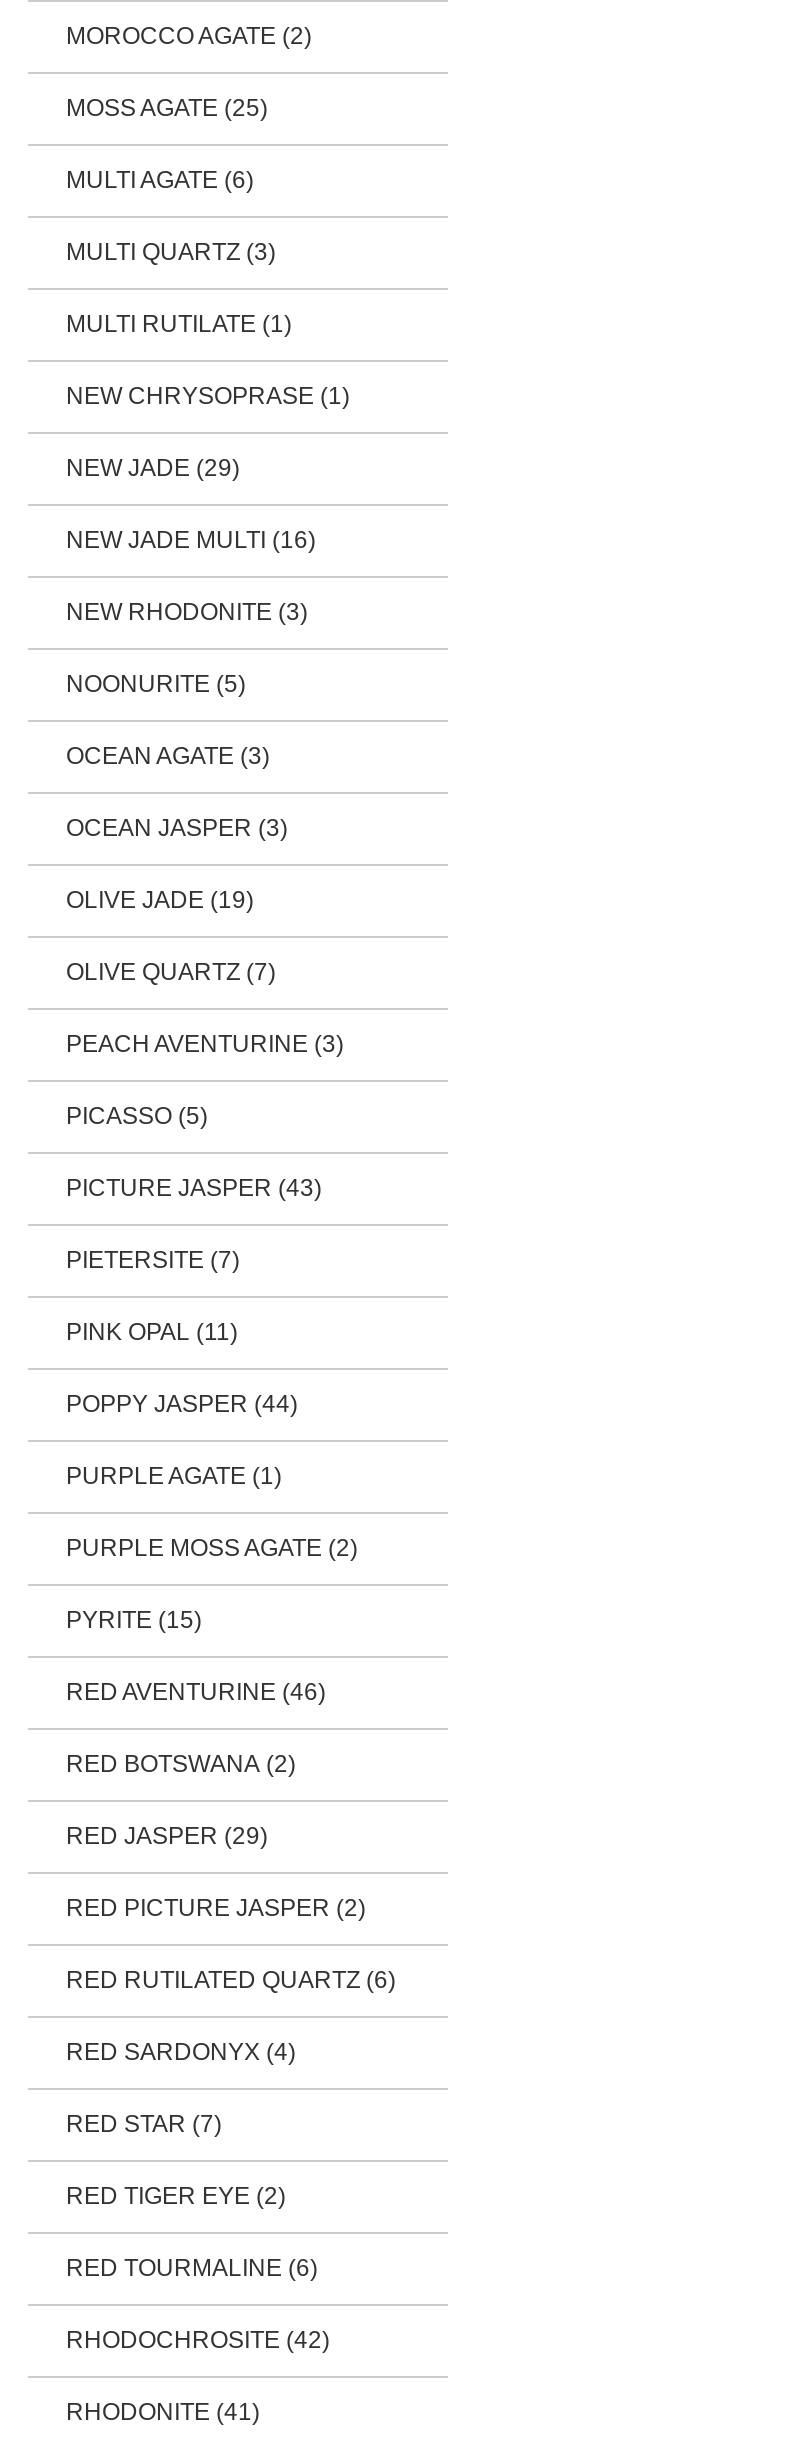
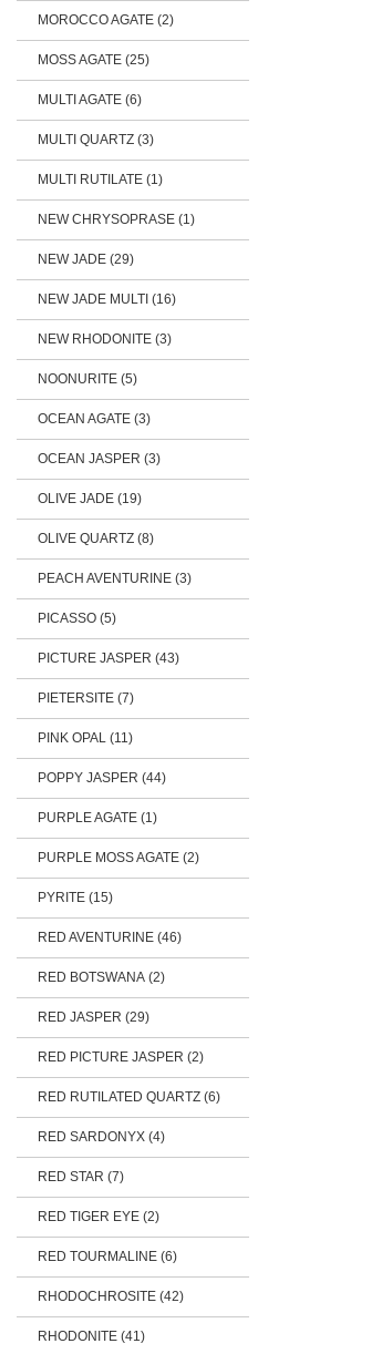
- OLIVE QUARTZ (7)
+ OLIVE QUARTZ (8)
